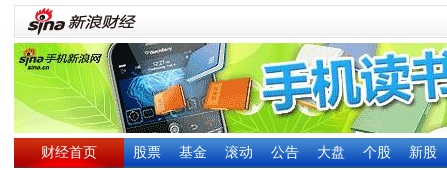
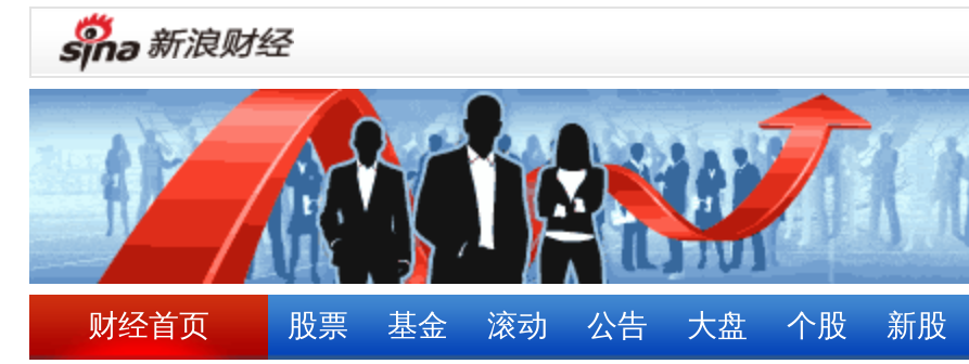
- [image]
+ [image]
